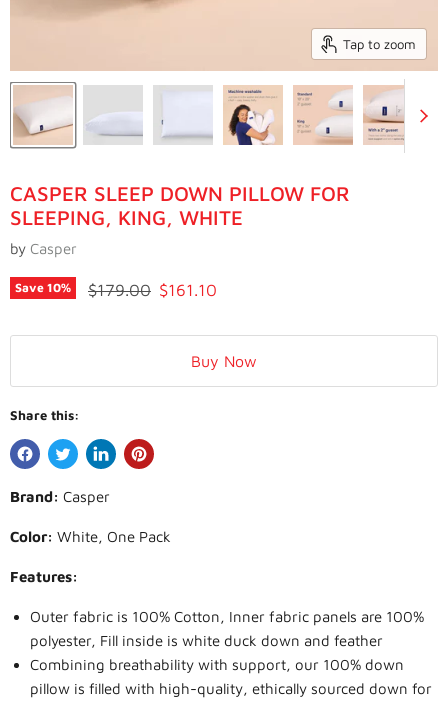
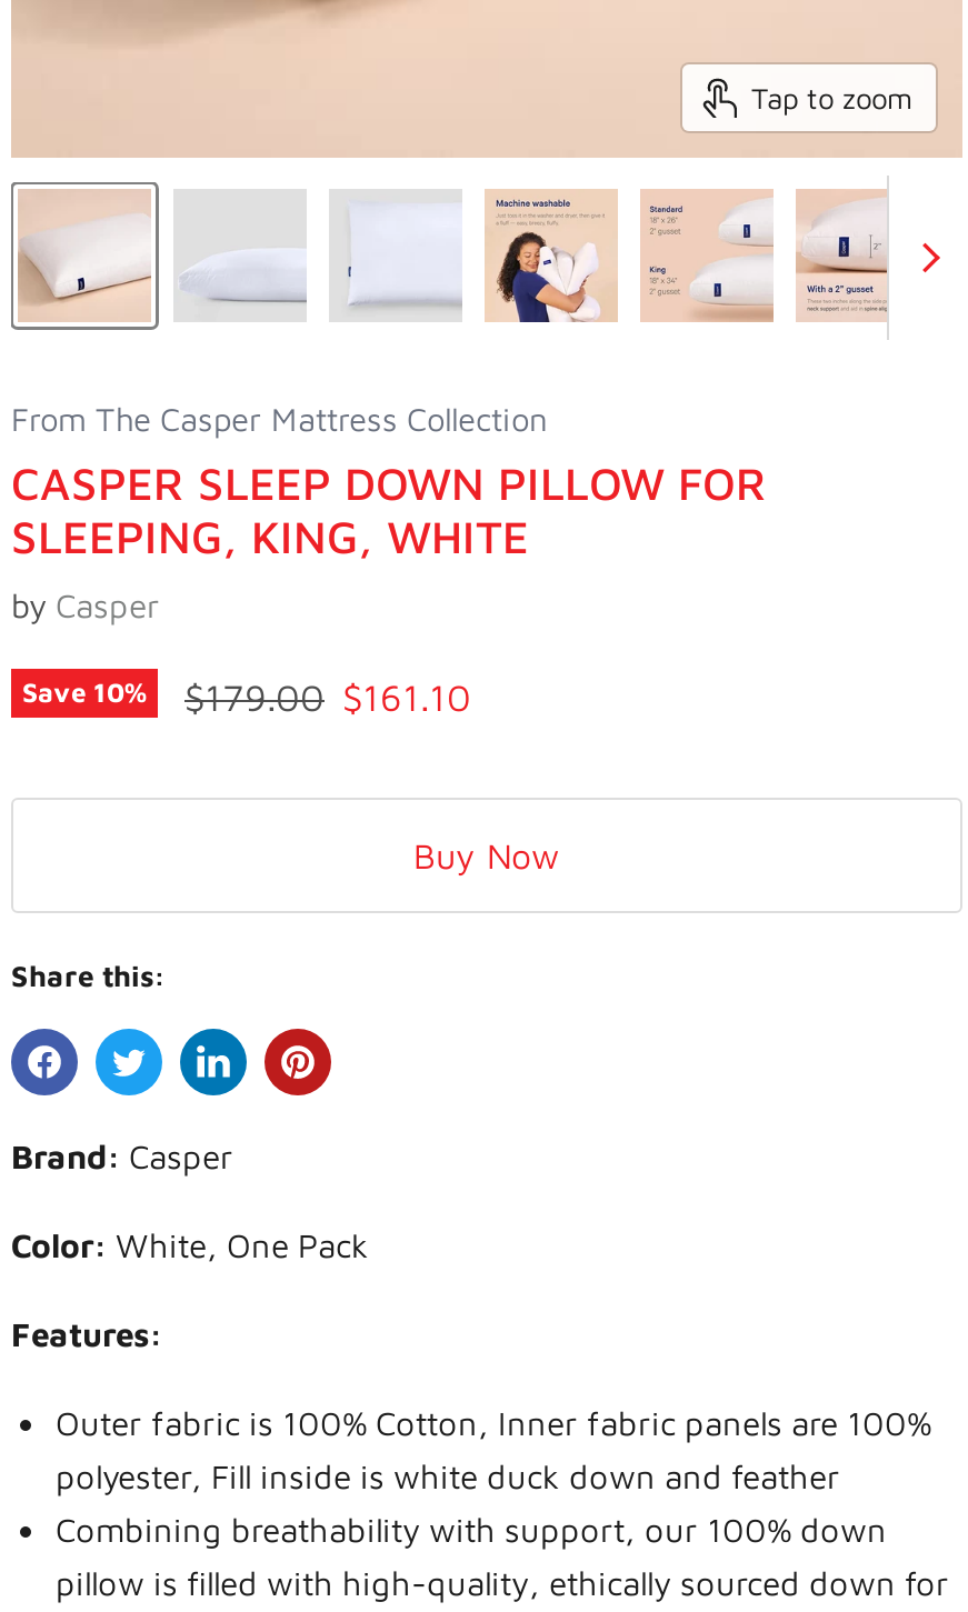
+ From The Casper Mattress Collection
